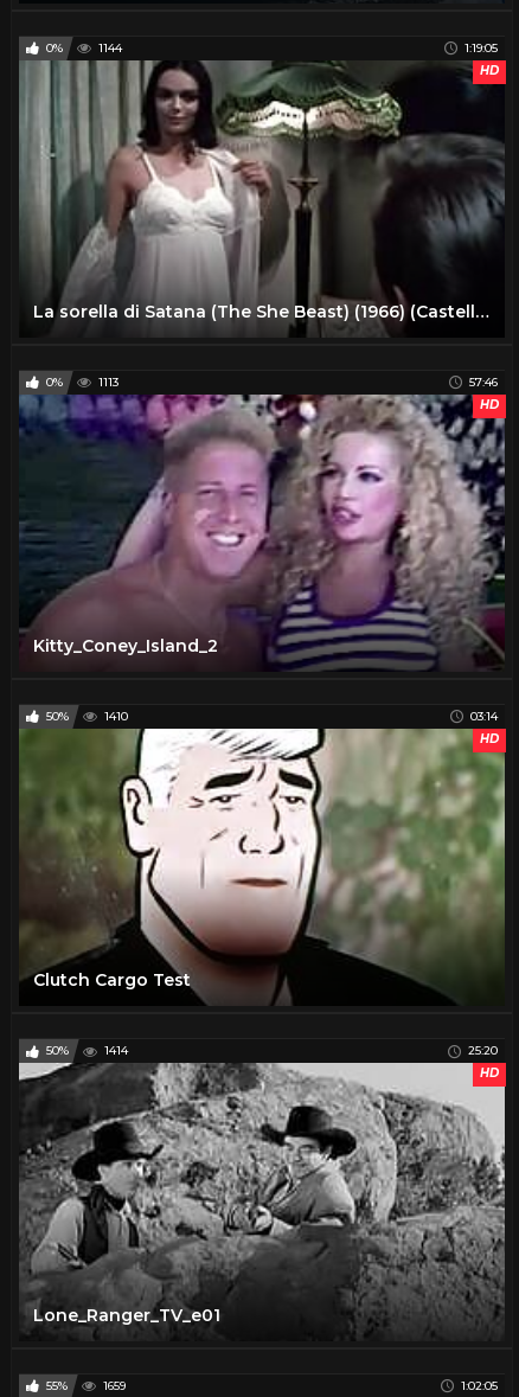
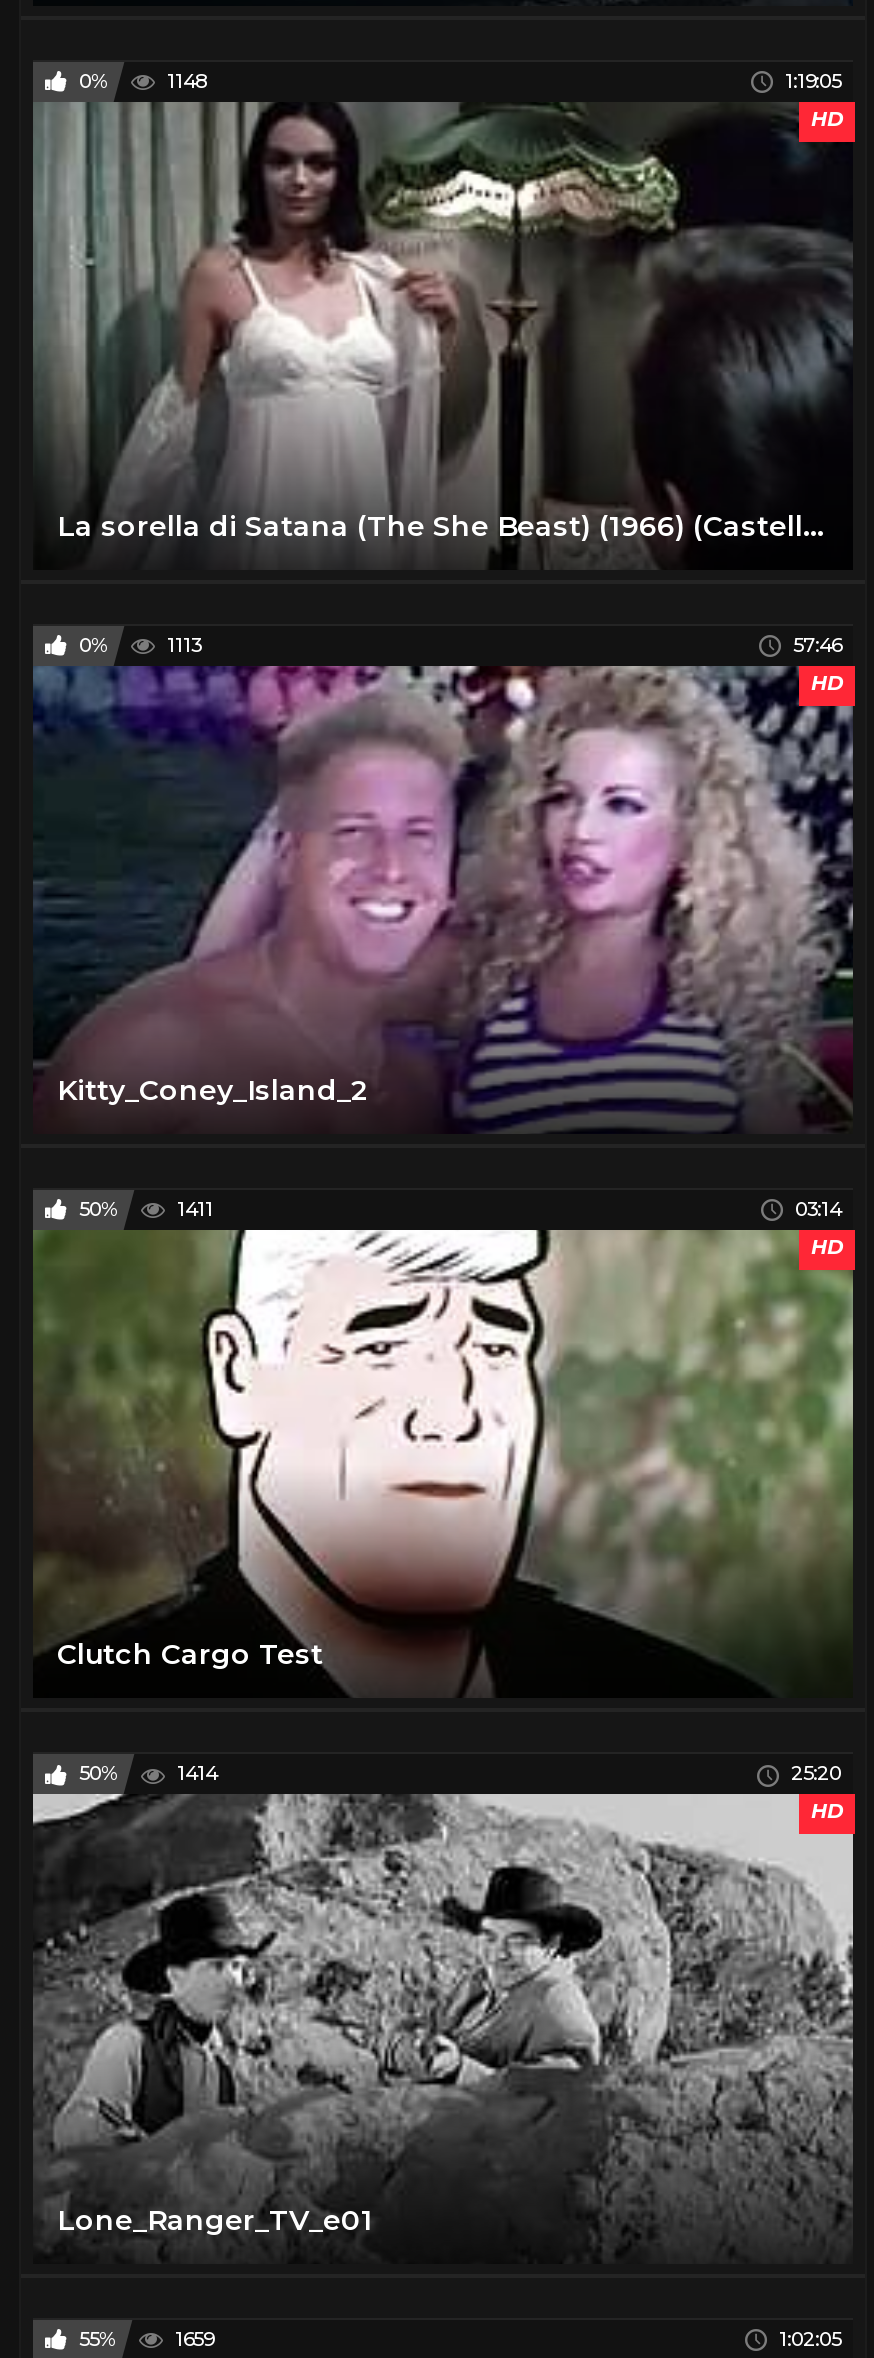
- 1144
+ 1148

- 1410
+ 1411
